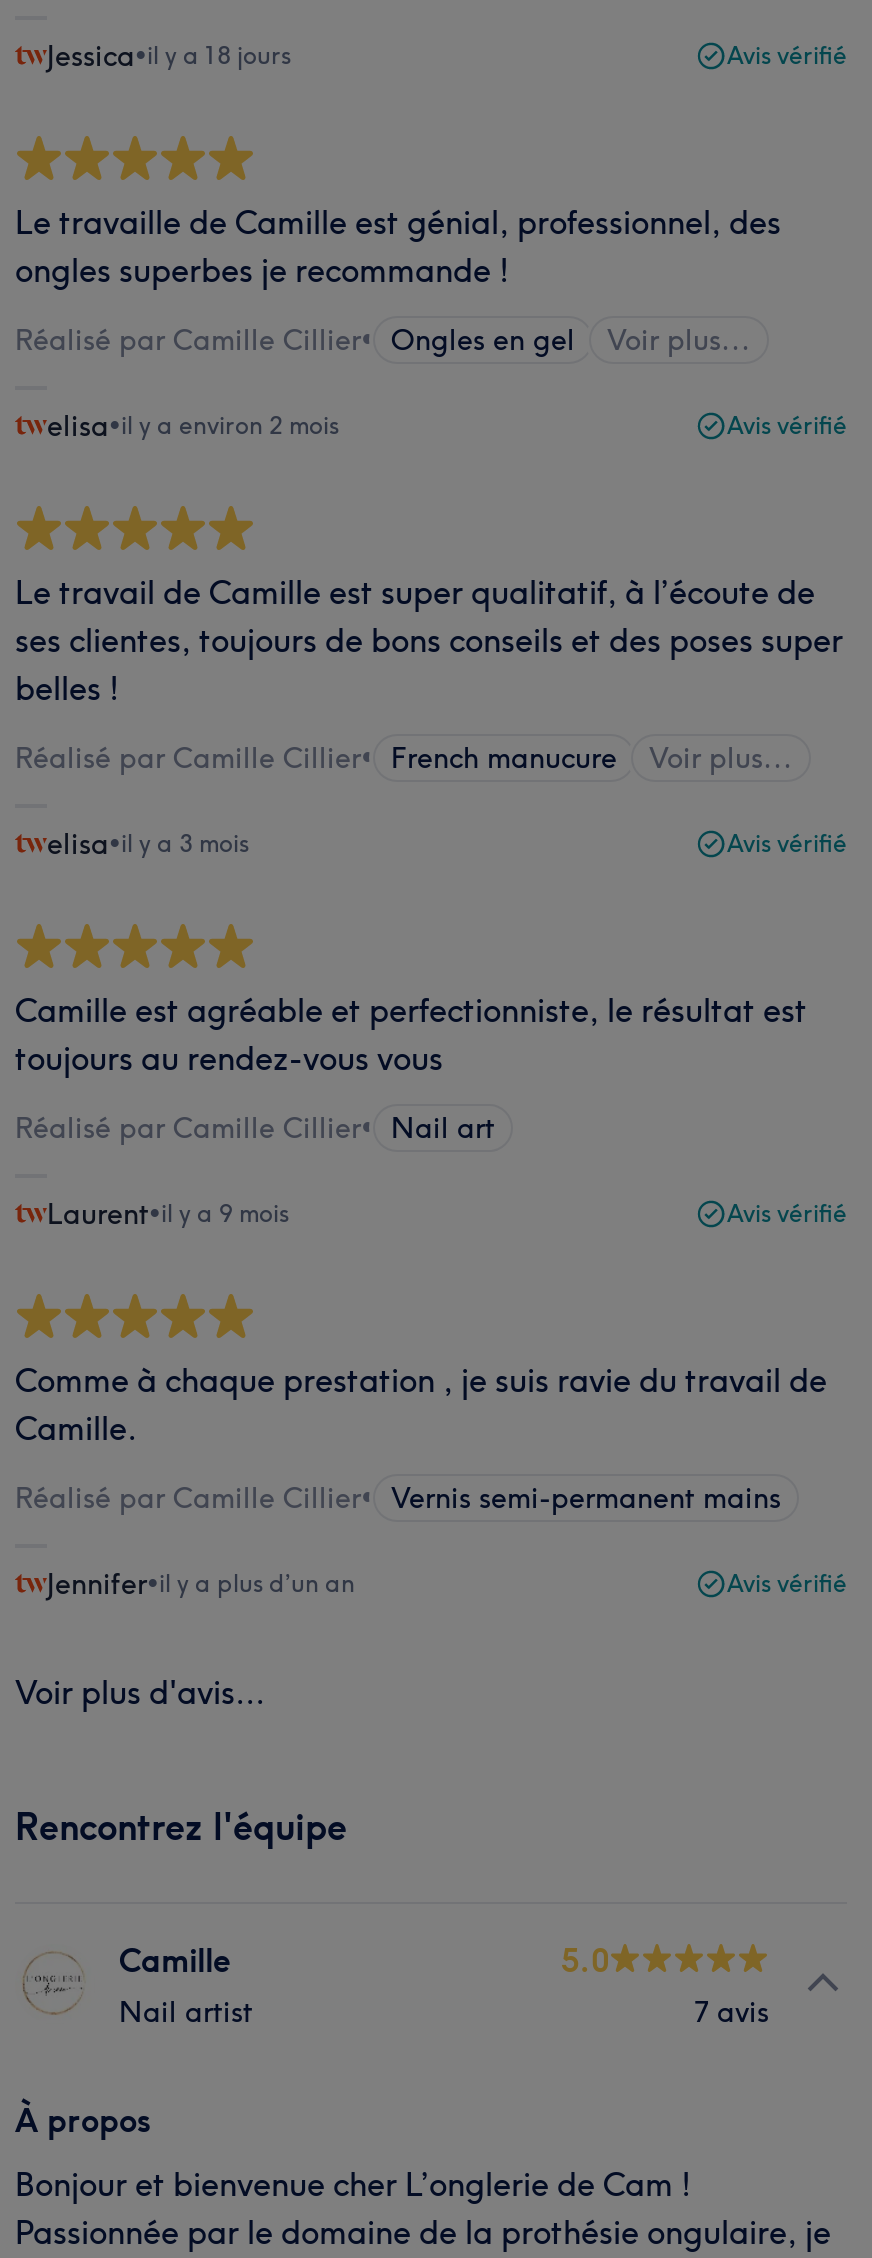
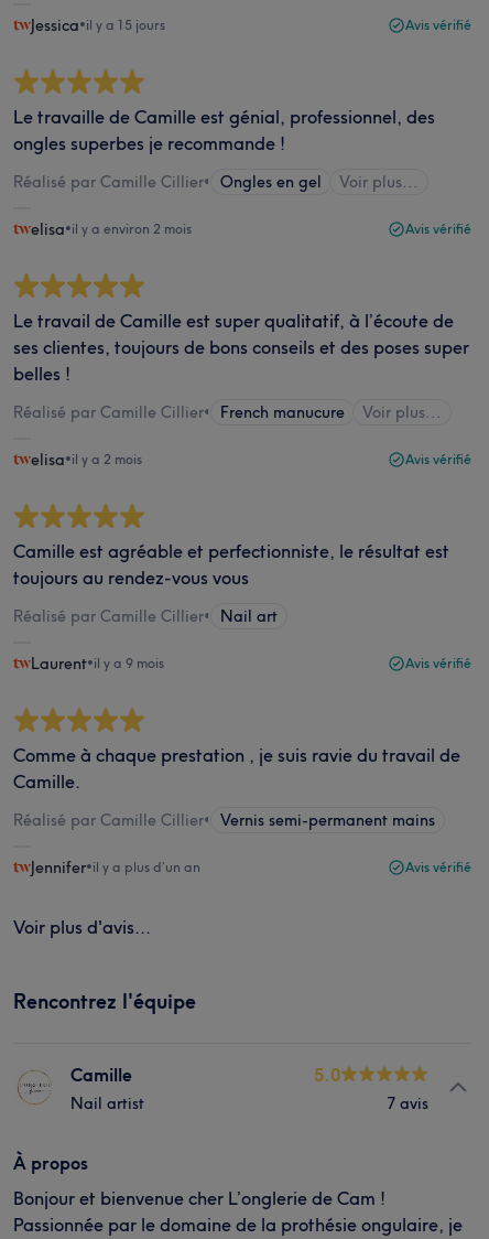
- Jessica•il y a 18 jours
+ Jessica•il y a 15 jours

- elisa•il y a 3 mois
+ elisa•il y a 2 mois
